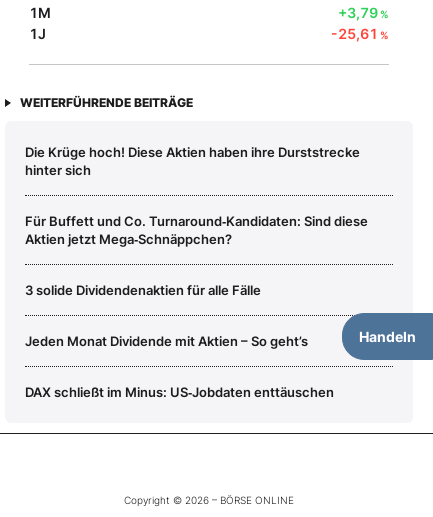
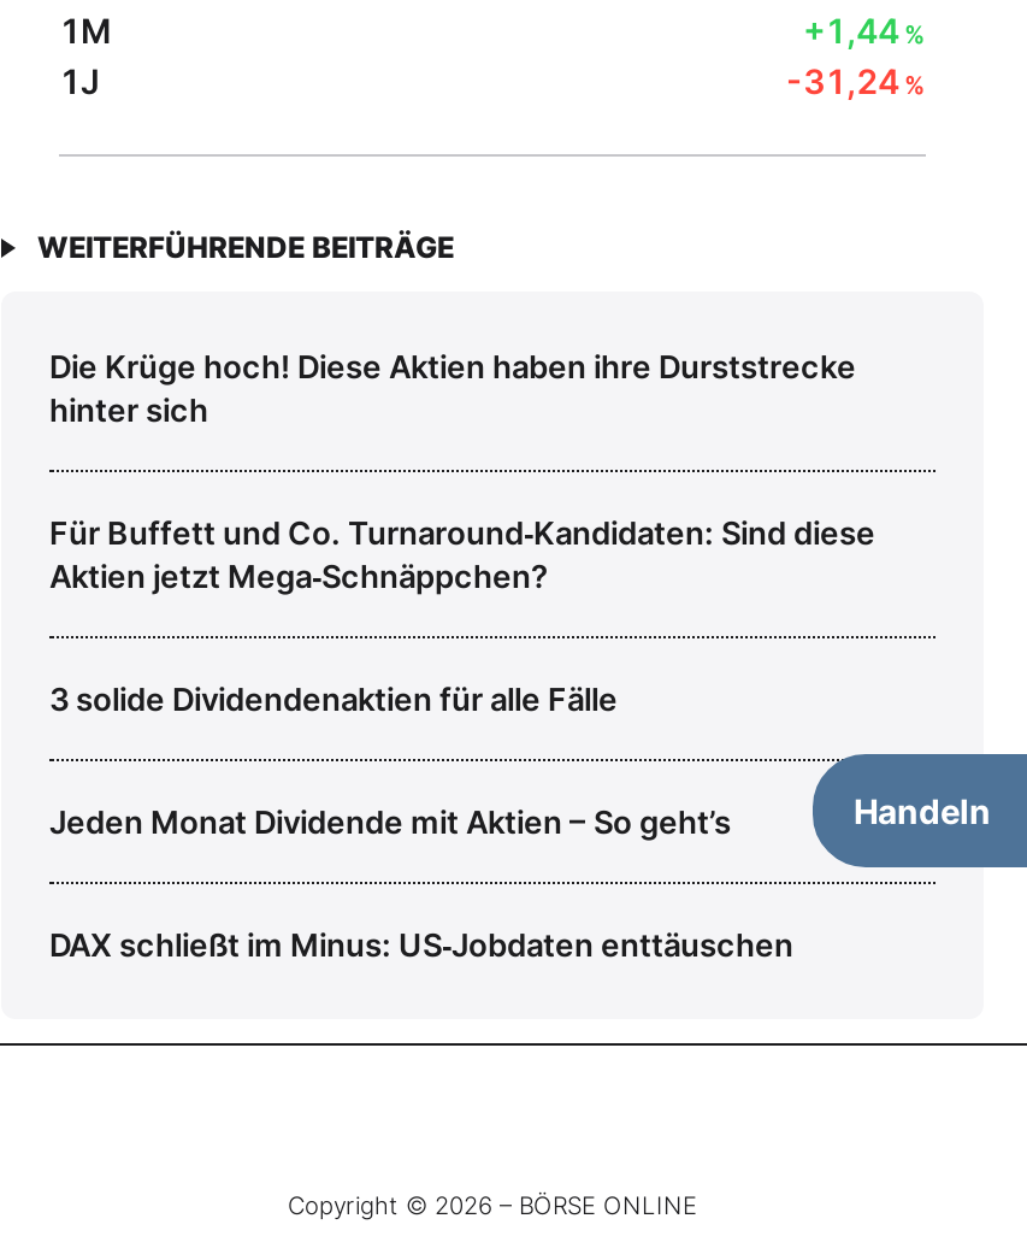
- +3,79%
+ +1,44%

- -25,61%
+ -31,24%
